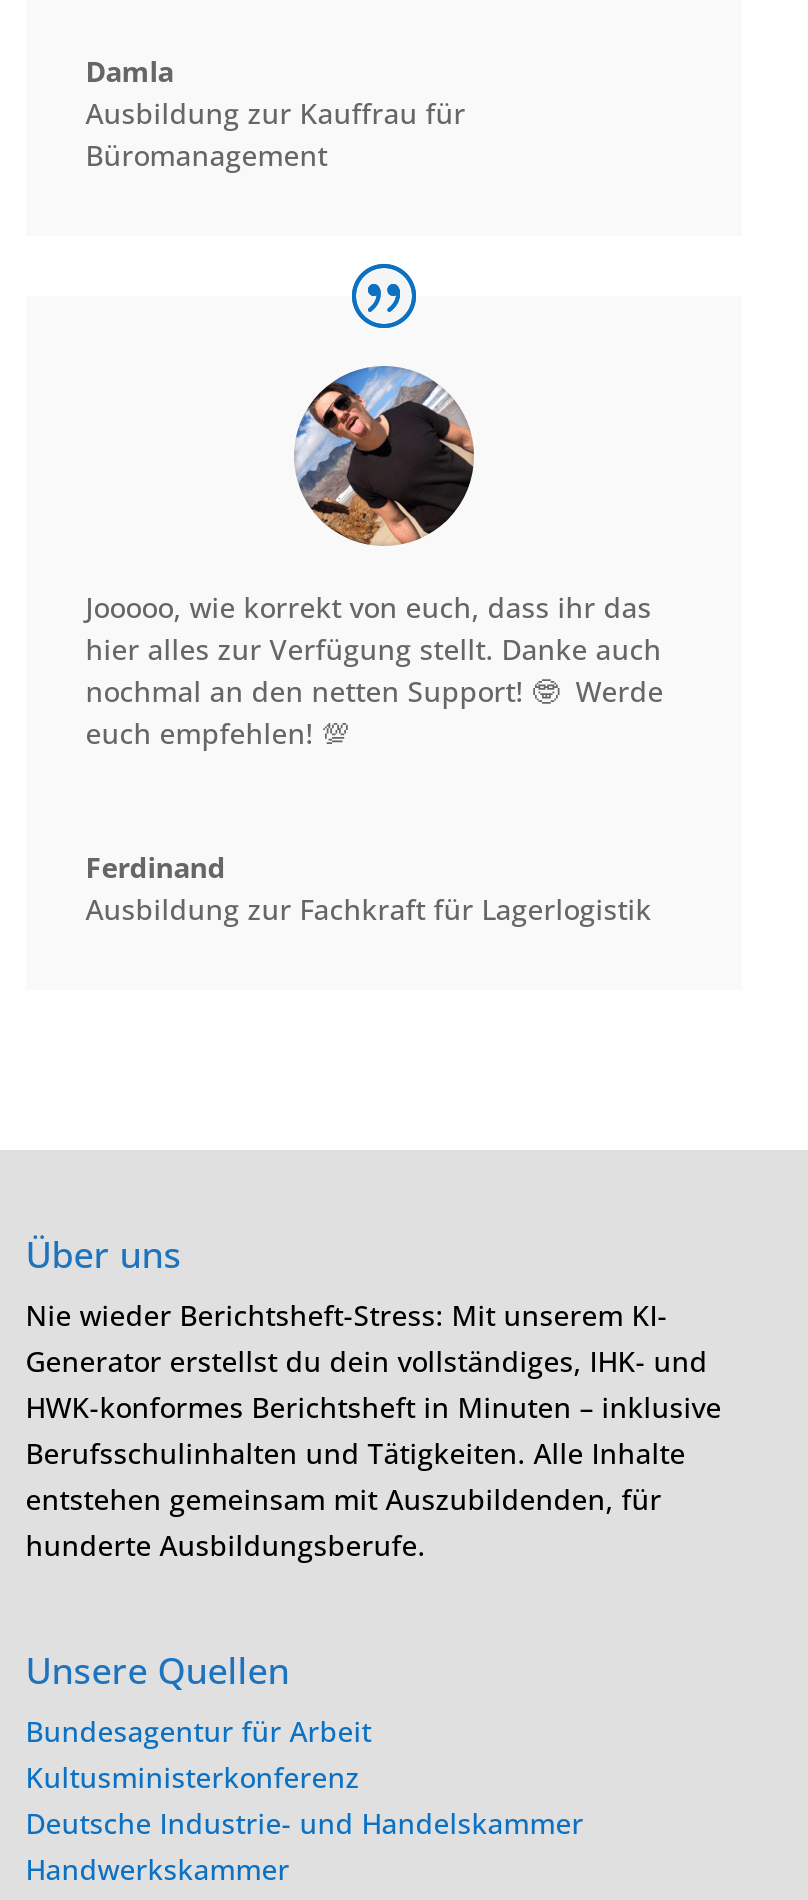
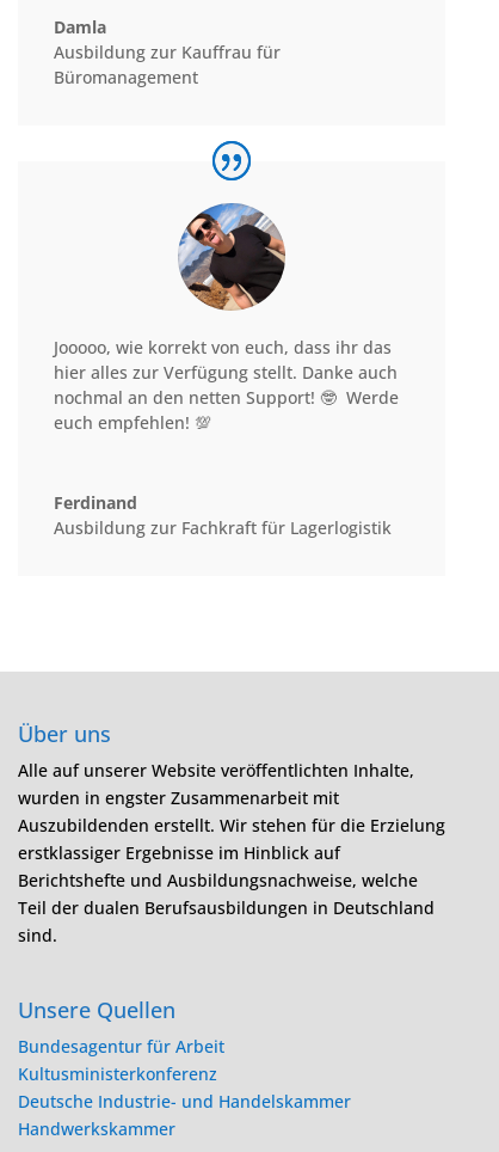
- Nie wieder Berichtsheft-Stress: Mit unserem KI-
- Generator erstellst du dein vollständiges, IHK- und
- HWK-konformes Berichtsheft in Minuten – inklusive
- Berufsschulinhalten und Tätigkeiten. Alle Inhalte
- entstehen gemeinsam mit Auszubildenden, für
- hunderte Ausbildungsberufe.
+ Alle auf unserer Website veröffentlichten Inhalte,
+ wurden in engster Zusammenarbeit mit
+ Auszubildenden erstellt. Wir stehen für die Erzielung
+ erstklassiger Ergebnisse im Hinblick auf
+ Berichtshefte und Ausbildungsnachweise, welche
+ Teil der dualen Berufsausbildungen in Deutschland
+ sind.
